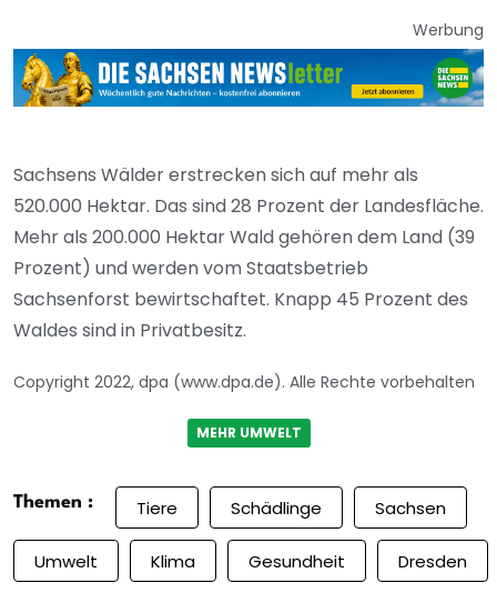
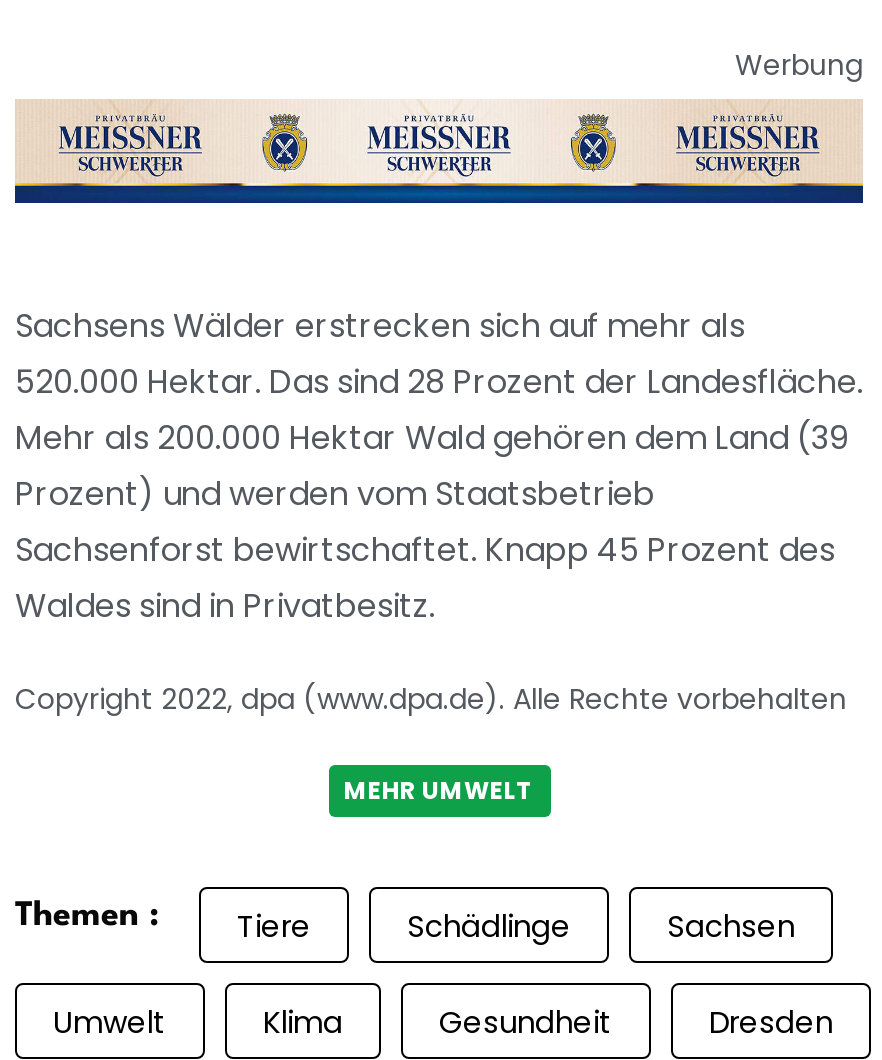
- [image]
+ [image]
